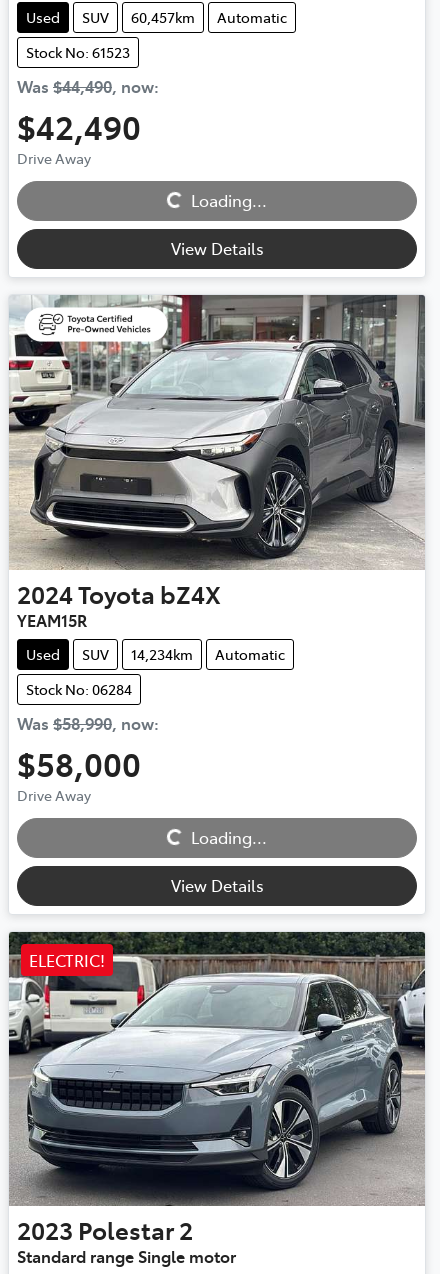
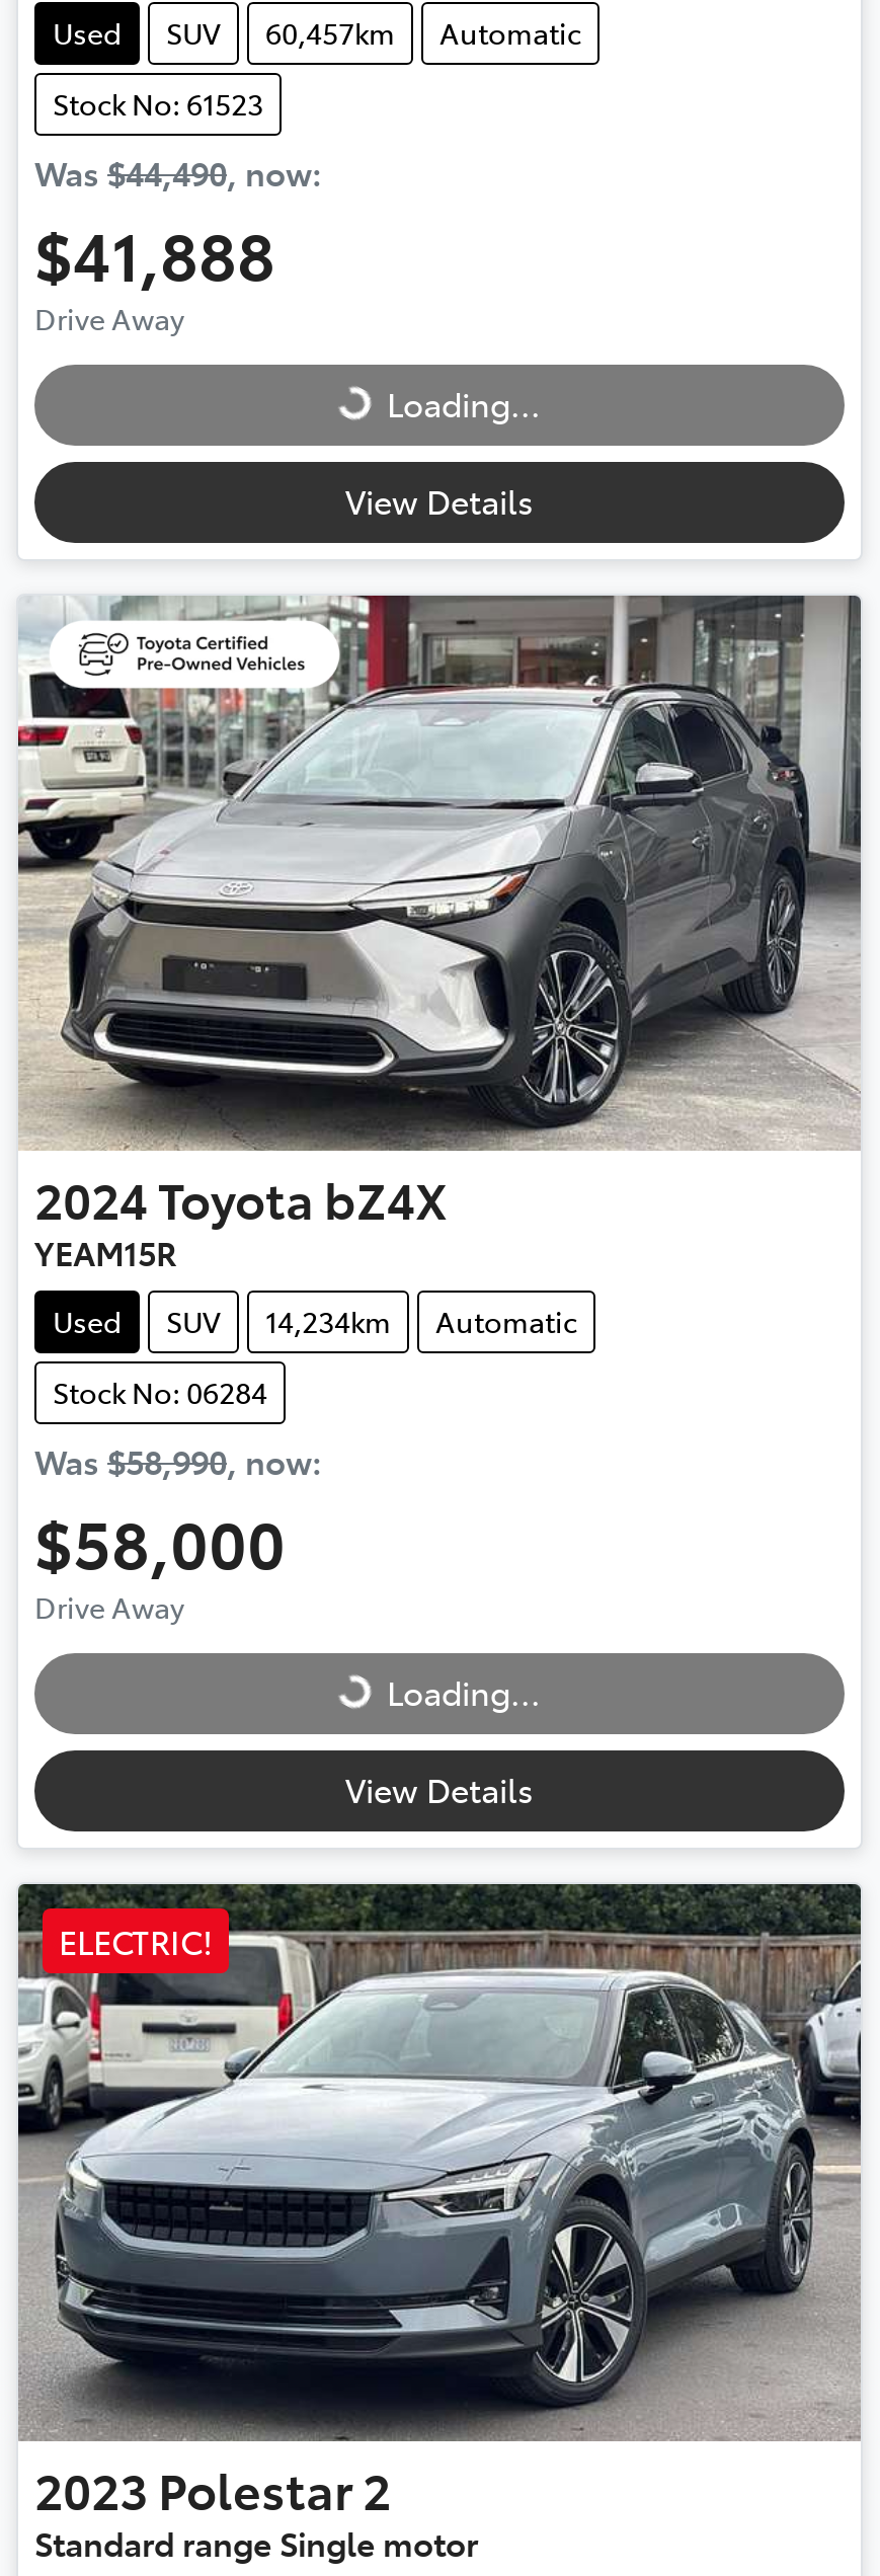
- $42,490
+ $41,888
